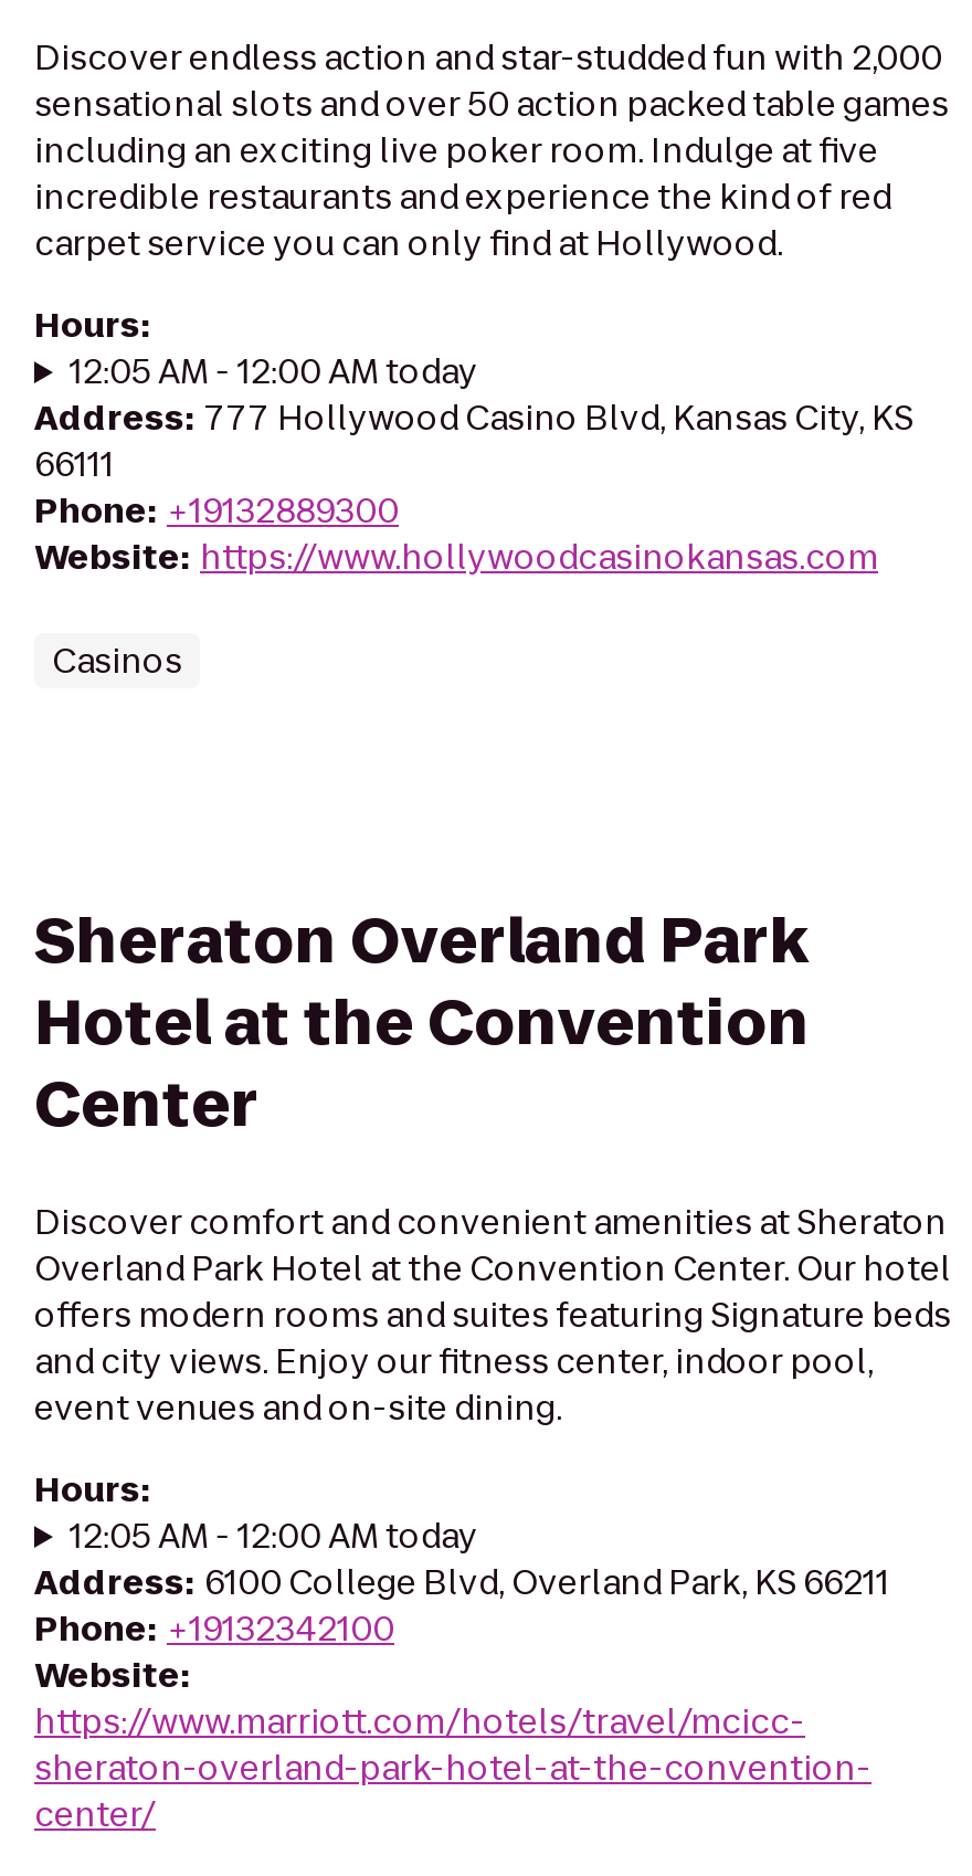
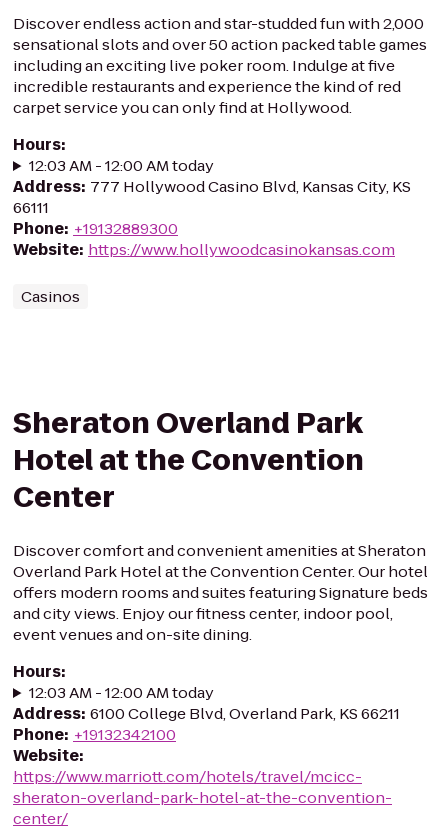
- 12:05 AM - 12:00 AM today
+ 12:03 AM - 12:00 AM today

- 12:05 AM - 12:00 AM today
+ 12:03 AM - 12:00 AM today
